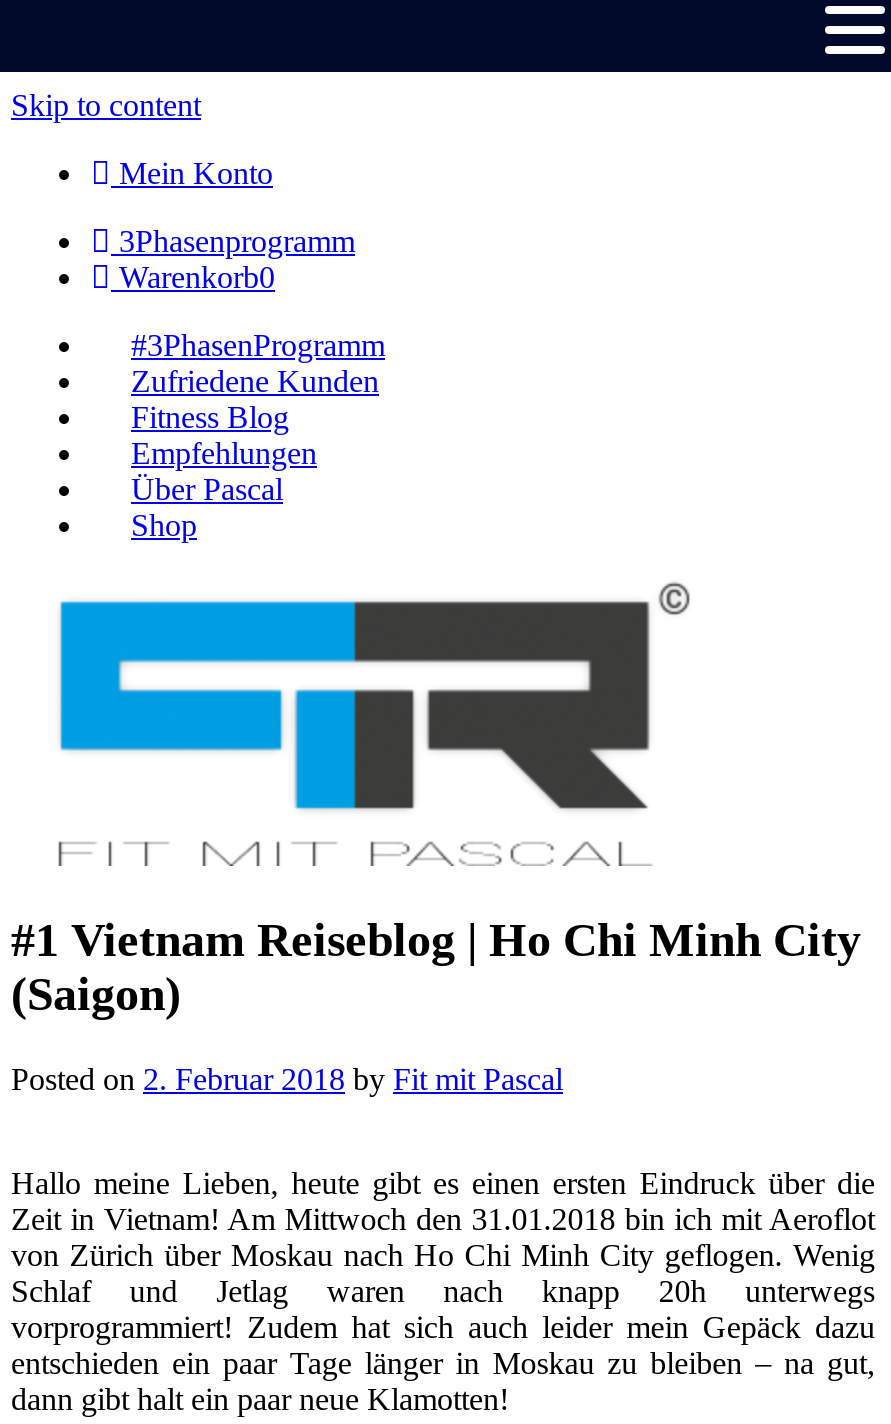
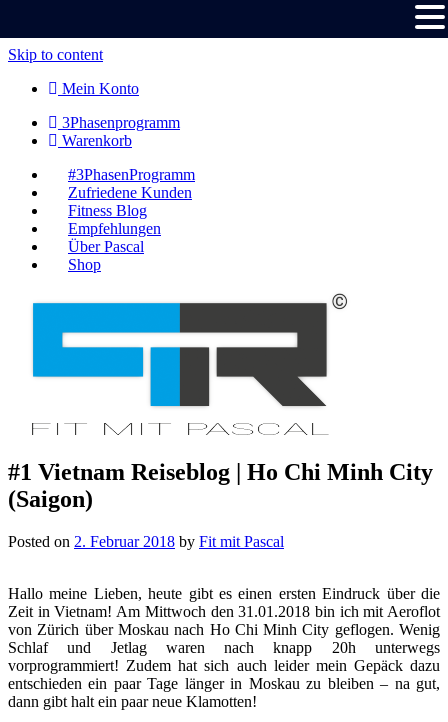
- Warenkorb0
+ Warenkorb
